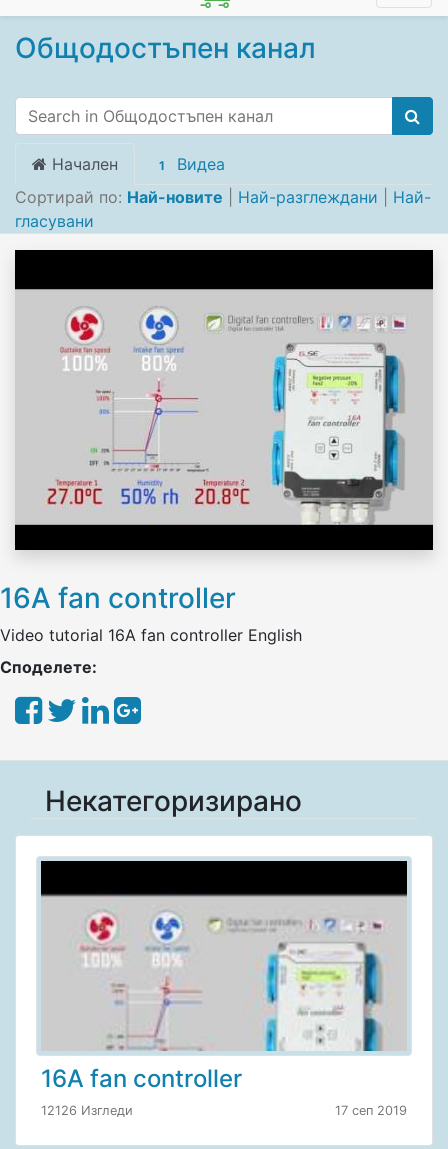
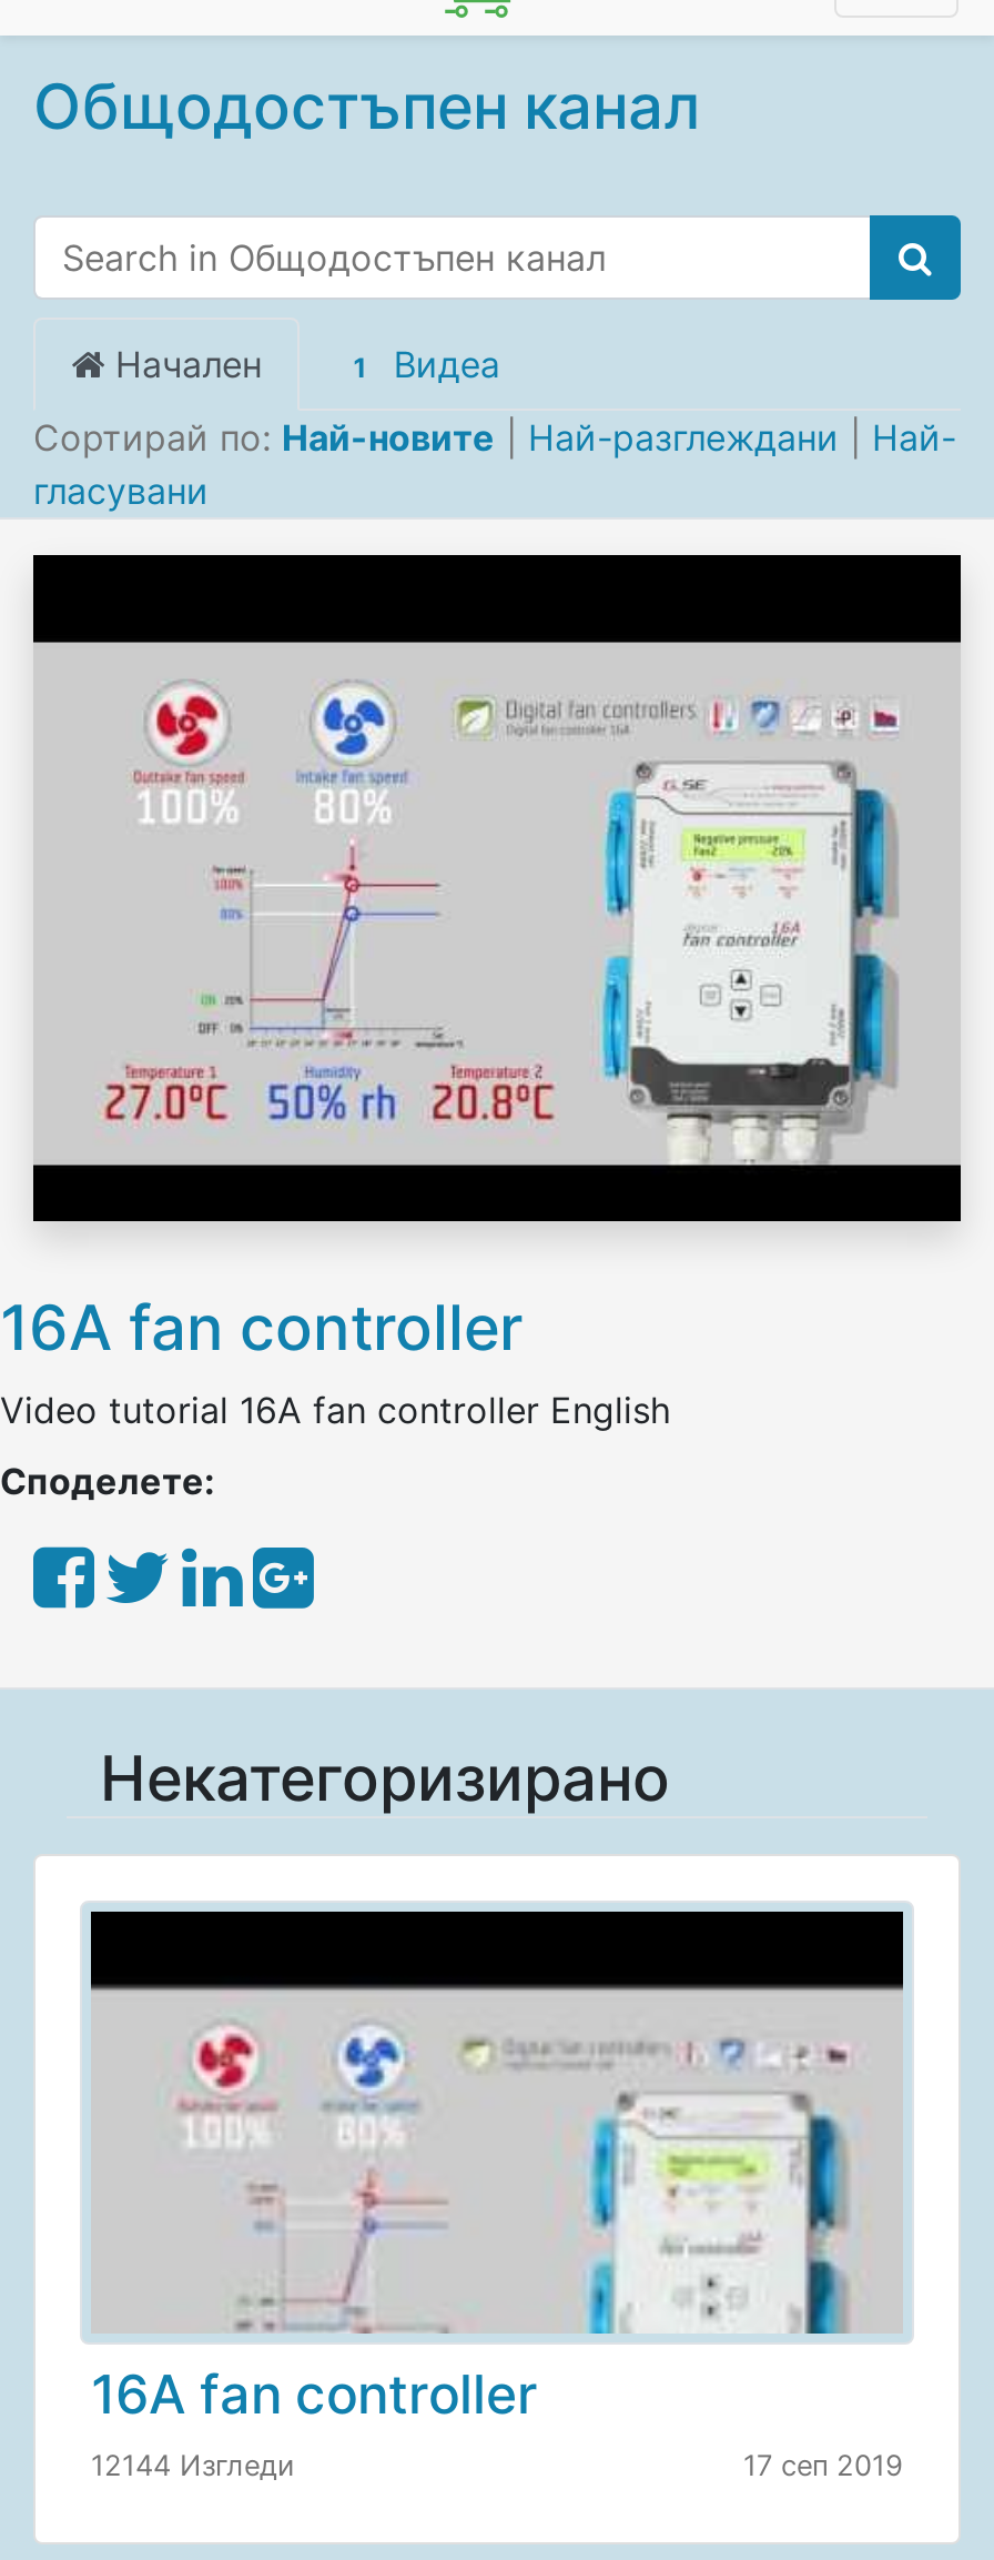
- 12126 Изгледи
+ 12144 Изгледи
